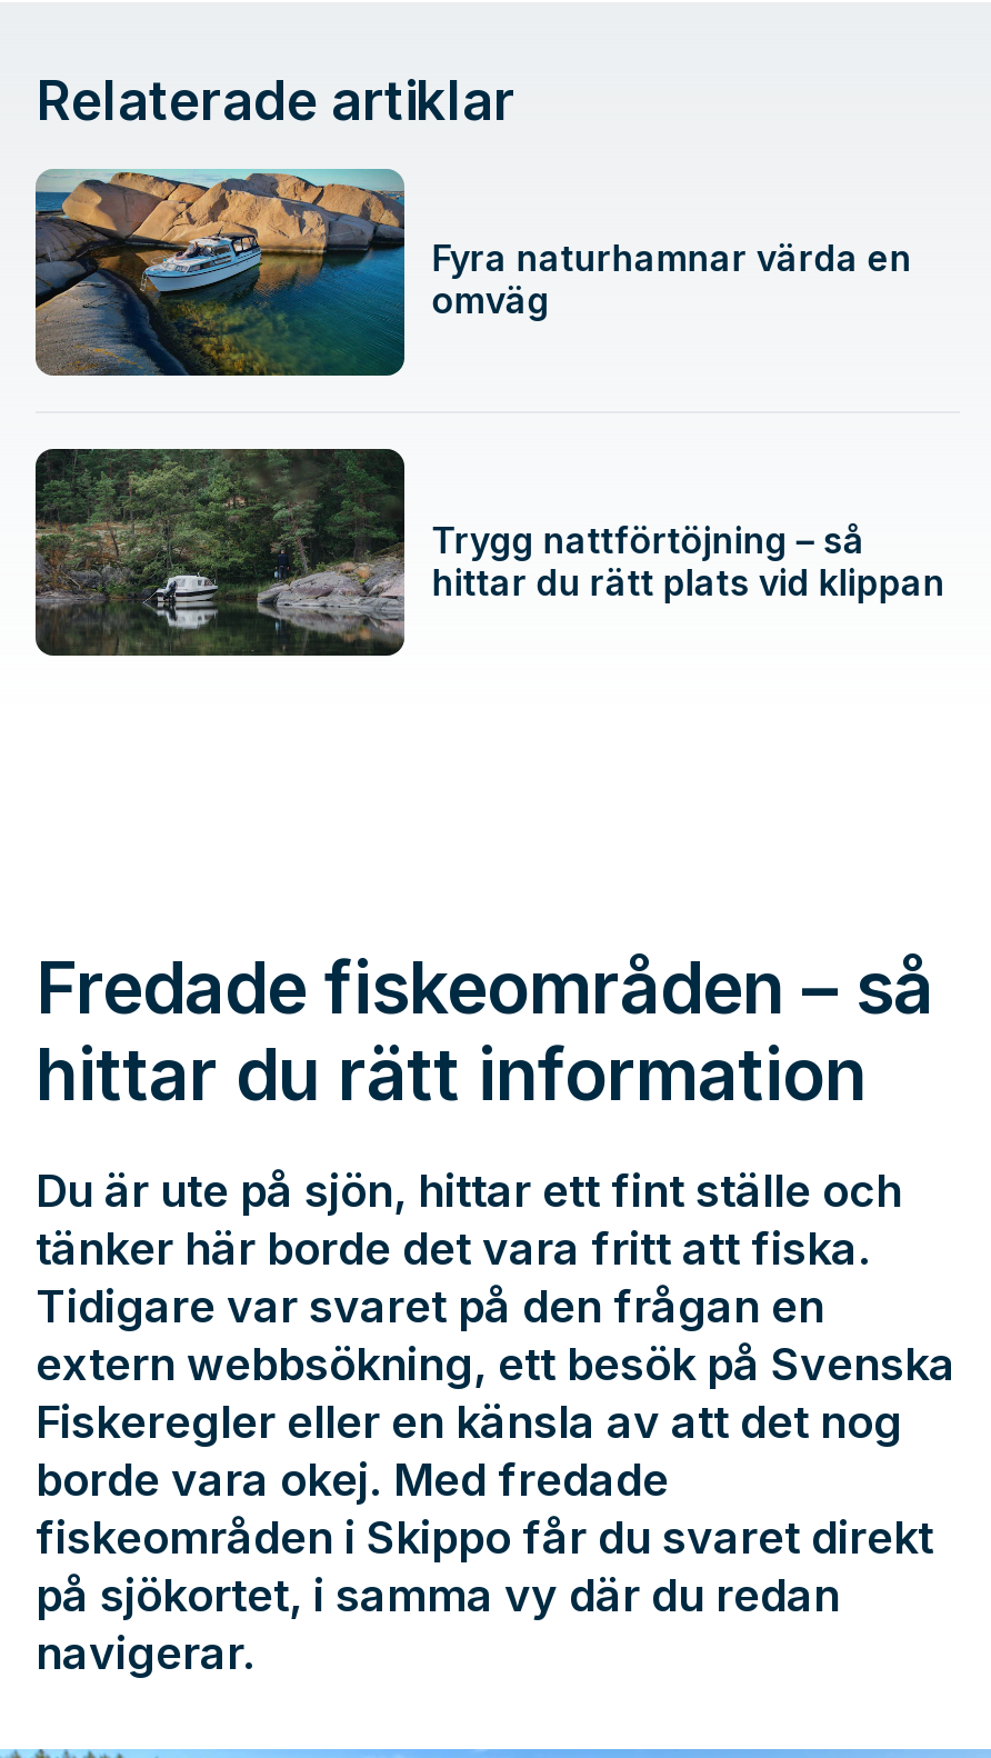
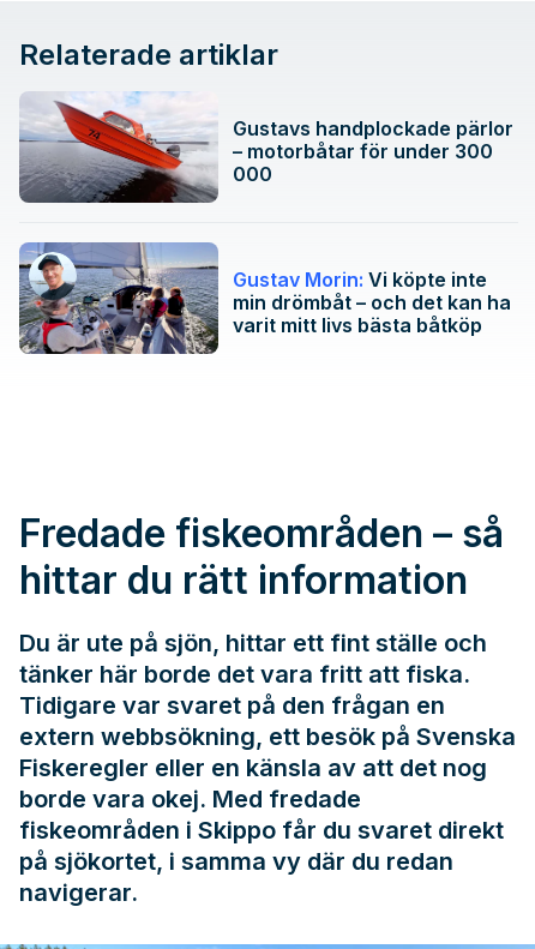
- [image]
- Fyra naturhamnar värda en
- omväg
+ [image]
+ Gustavs handplockade pärlor
+ – motorbåtar för under 300
+ 000

- [image]
- Trygg nattförtöjning – så
- hittar du rätt plats vid klippan
+ [image]
+ Gustav Morin: Vi köpte inte
+ min drömbåt – och det kan ha
+ varit mitt livs bästa båtköp
